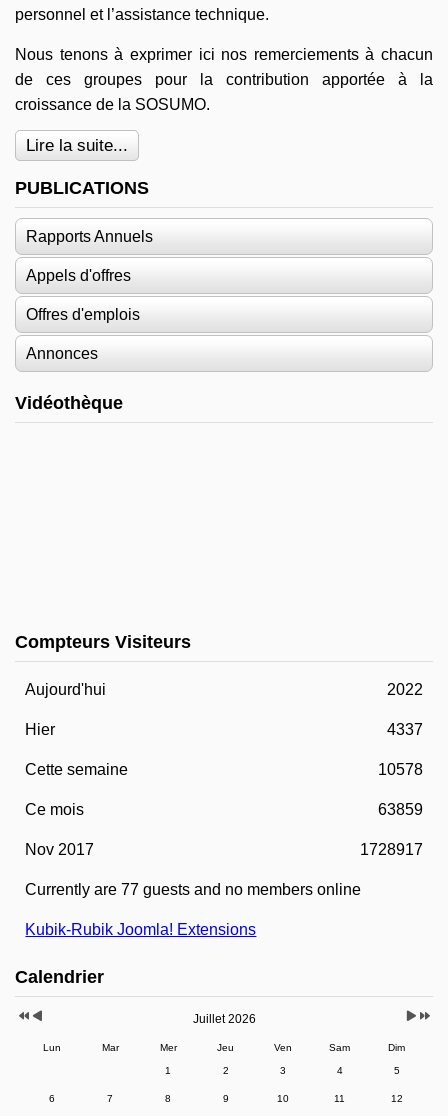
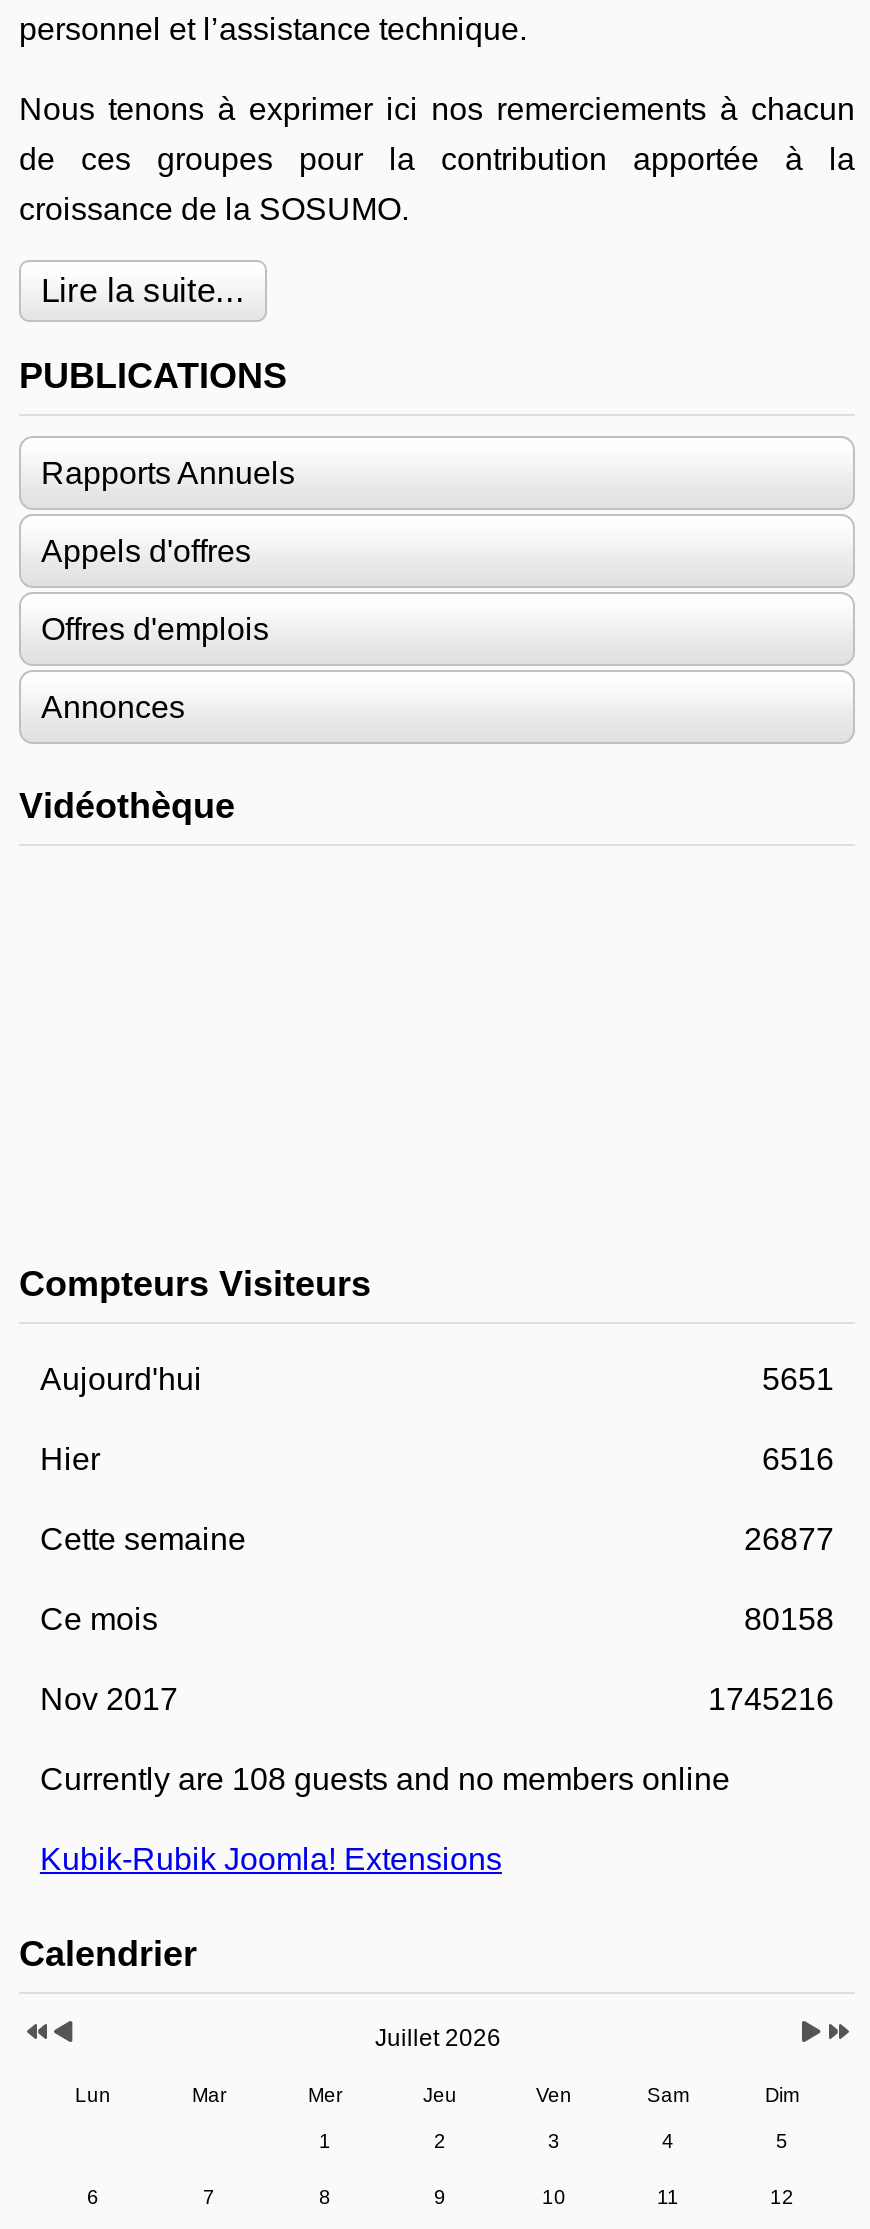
- 2022
+ 5651

- 4337
+ 6516

- 10578
+ 26877

- 63859
+ 80158

- 1728917
+ 1745216

- Currently are 77 guests and no members online
+ Currently are 108 guests and no members online
